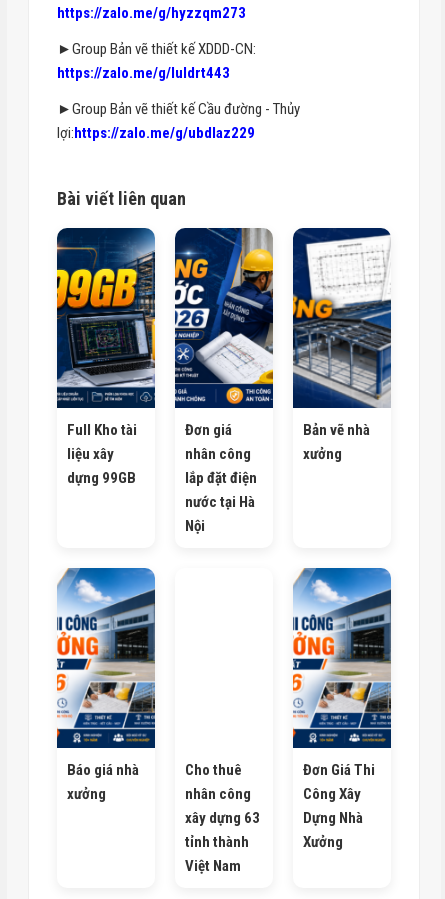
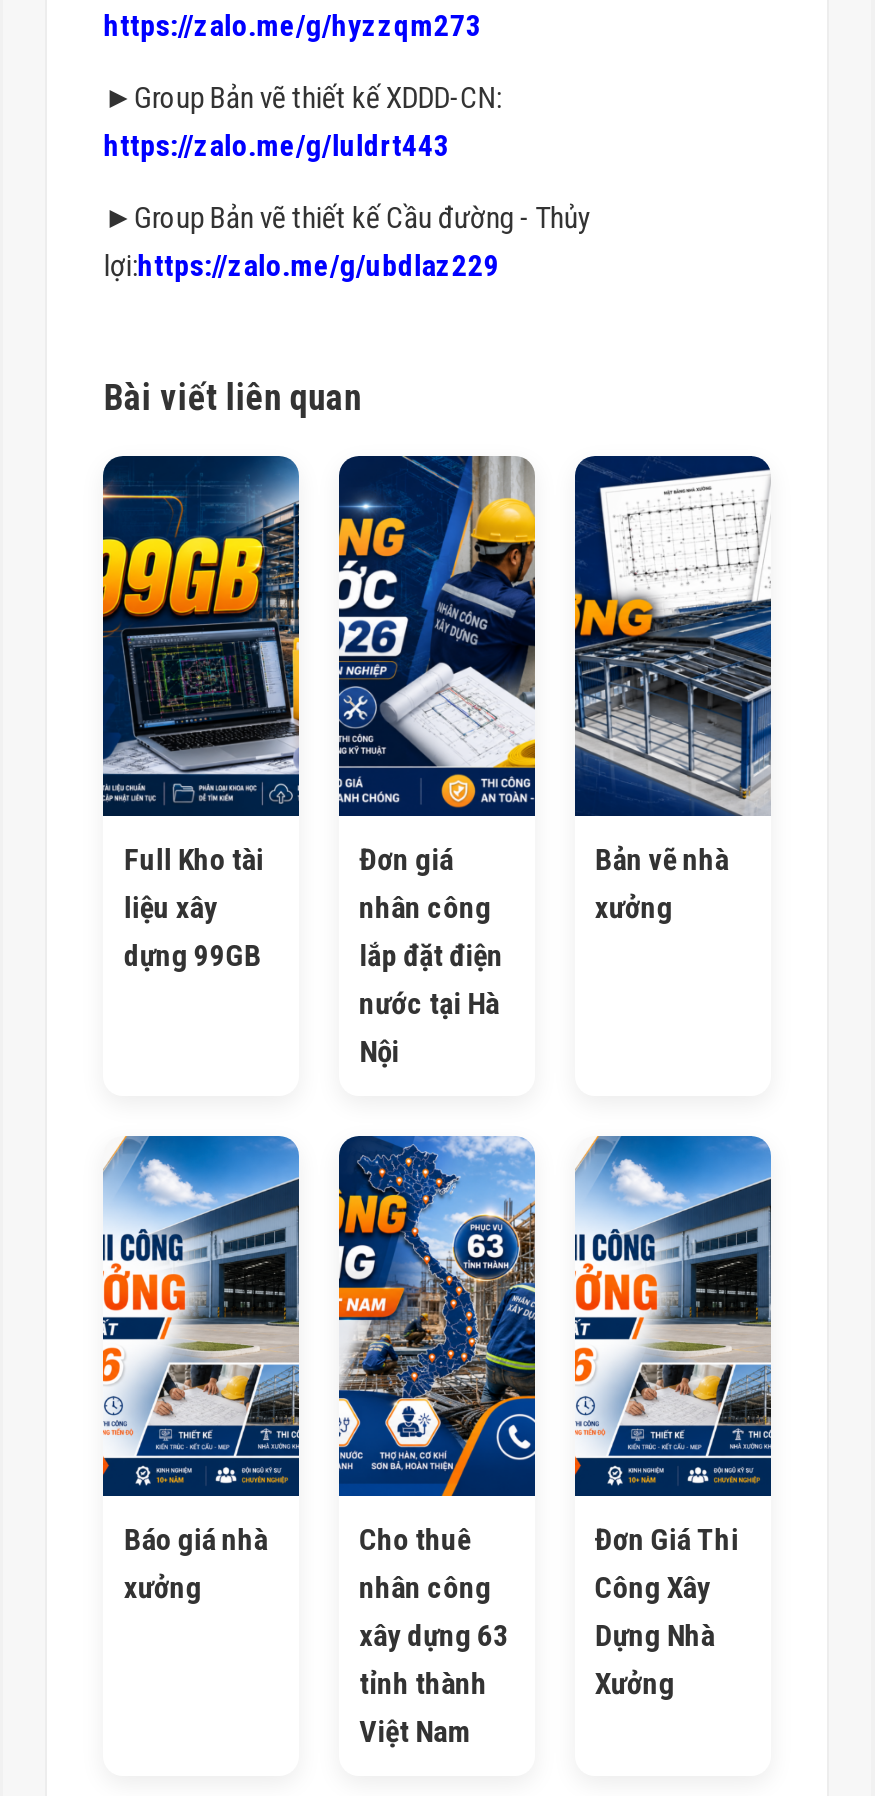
+ [image]
